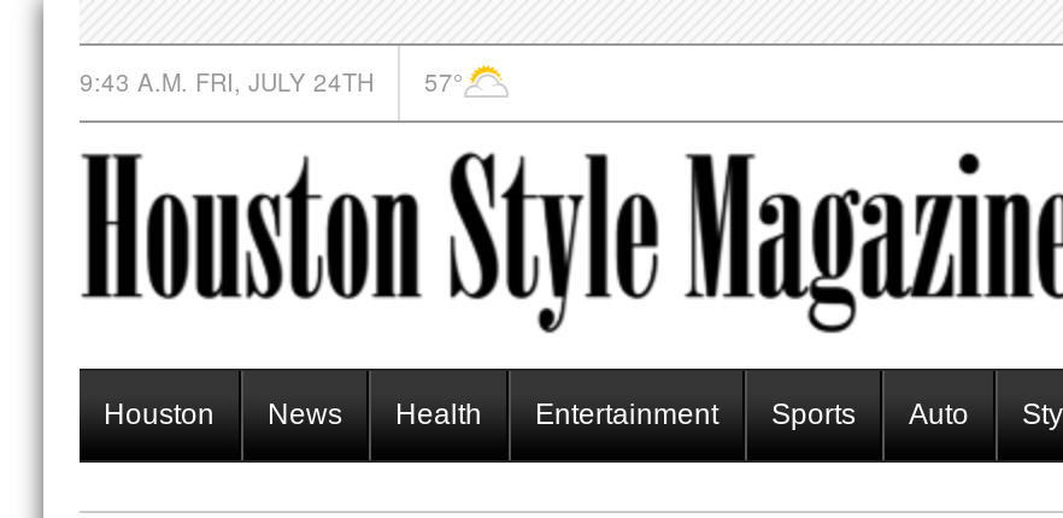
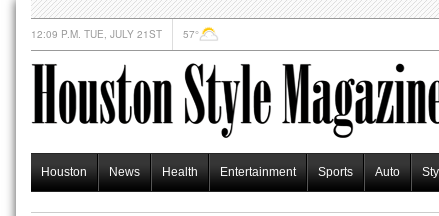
- 9:43 A.M. FRI, JULY 24TH 57°
+ 12:09 P.M. TUE, JULY 21ST 57°
